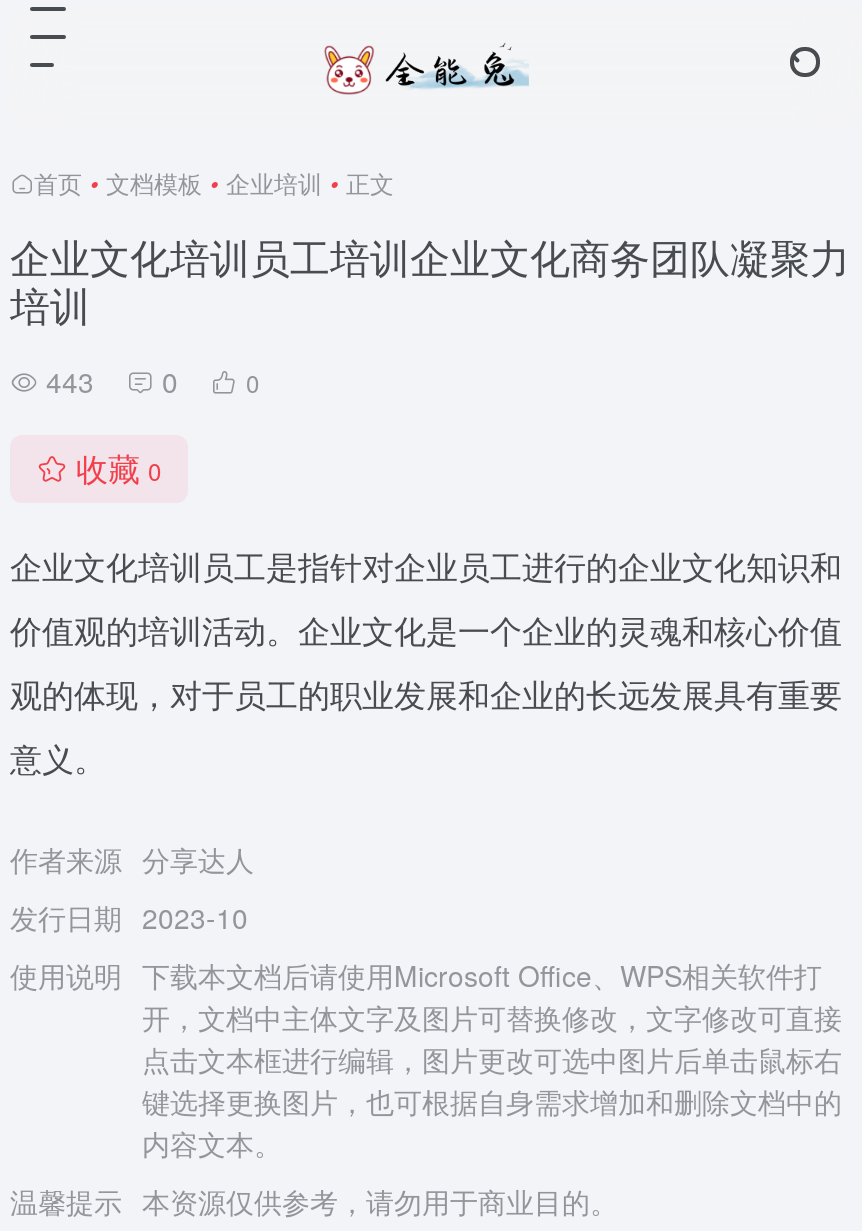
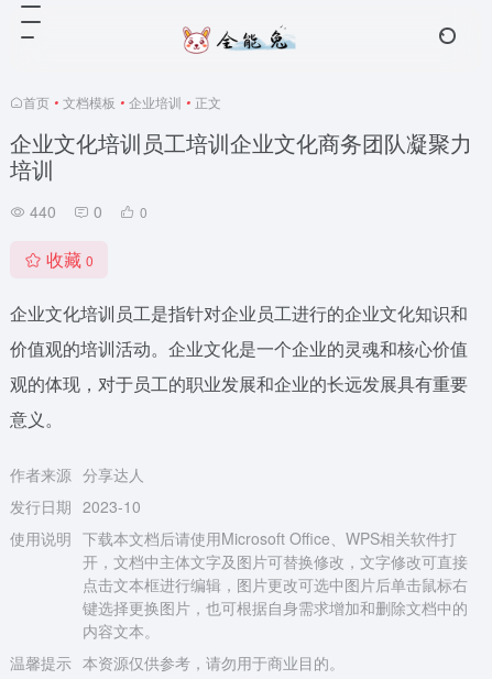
- 443 0 0
+ 440 0 0
